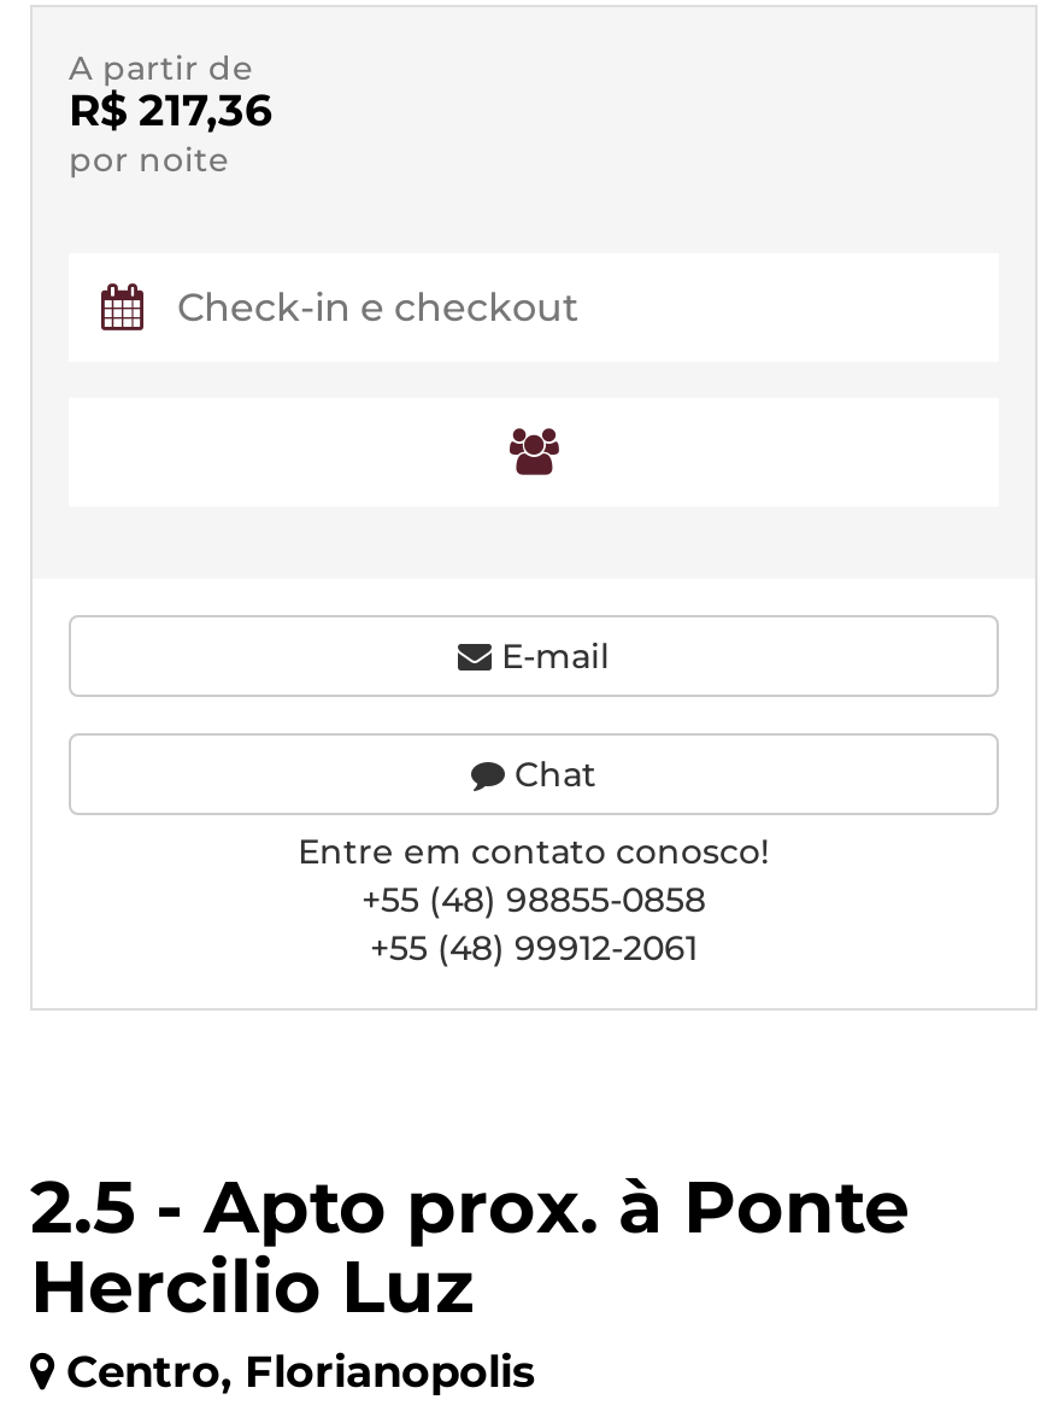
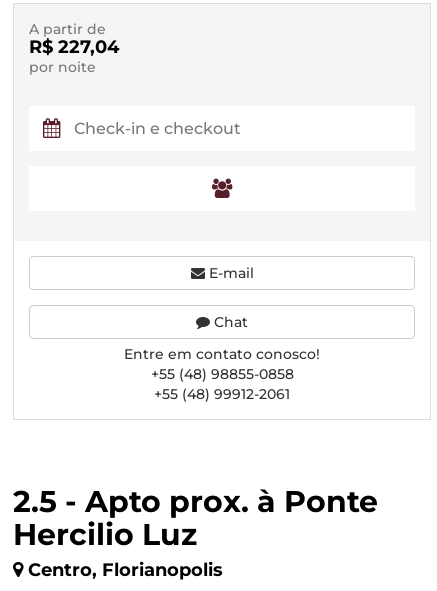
- R$ 217,36
+ R$ 227,04
